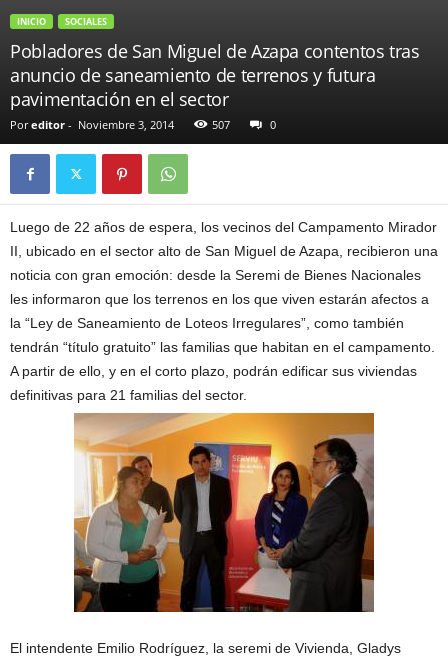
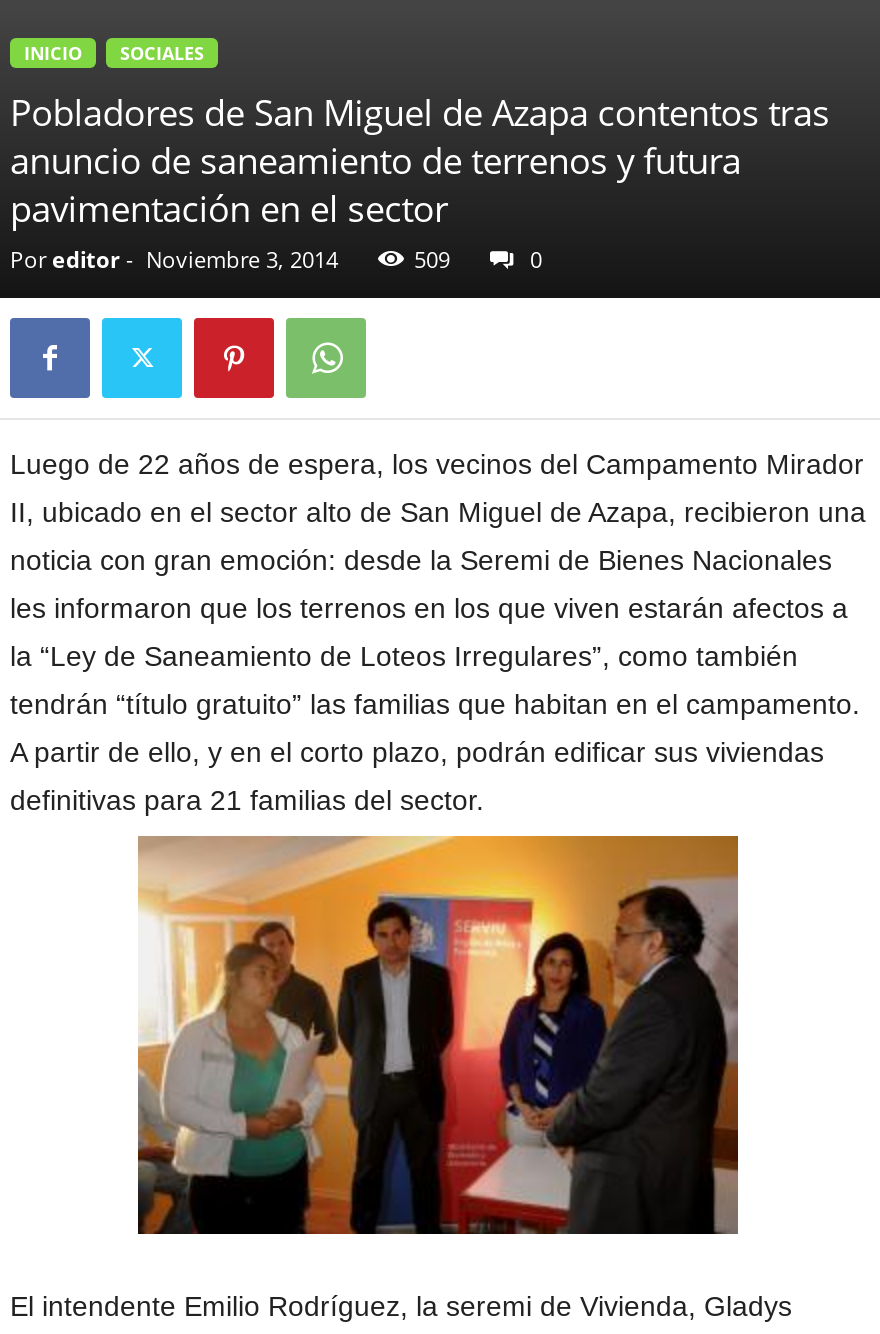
- 507
+ 509
